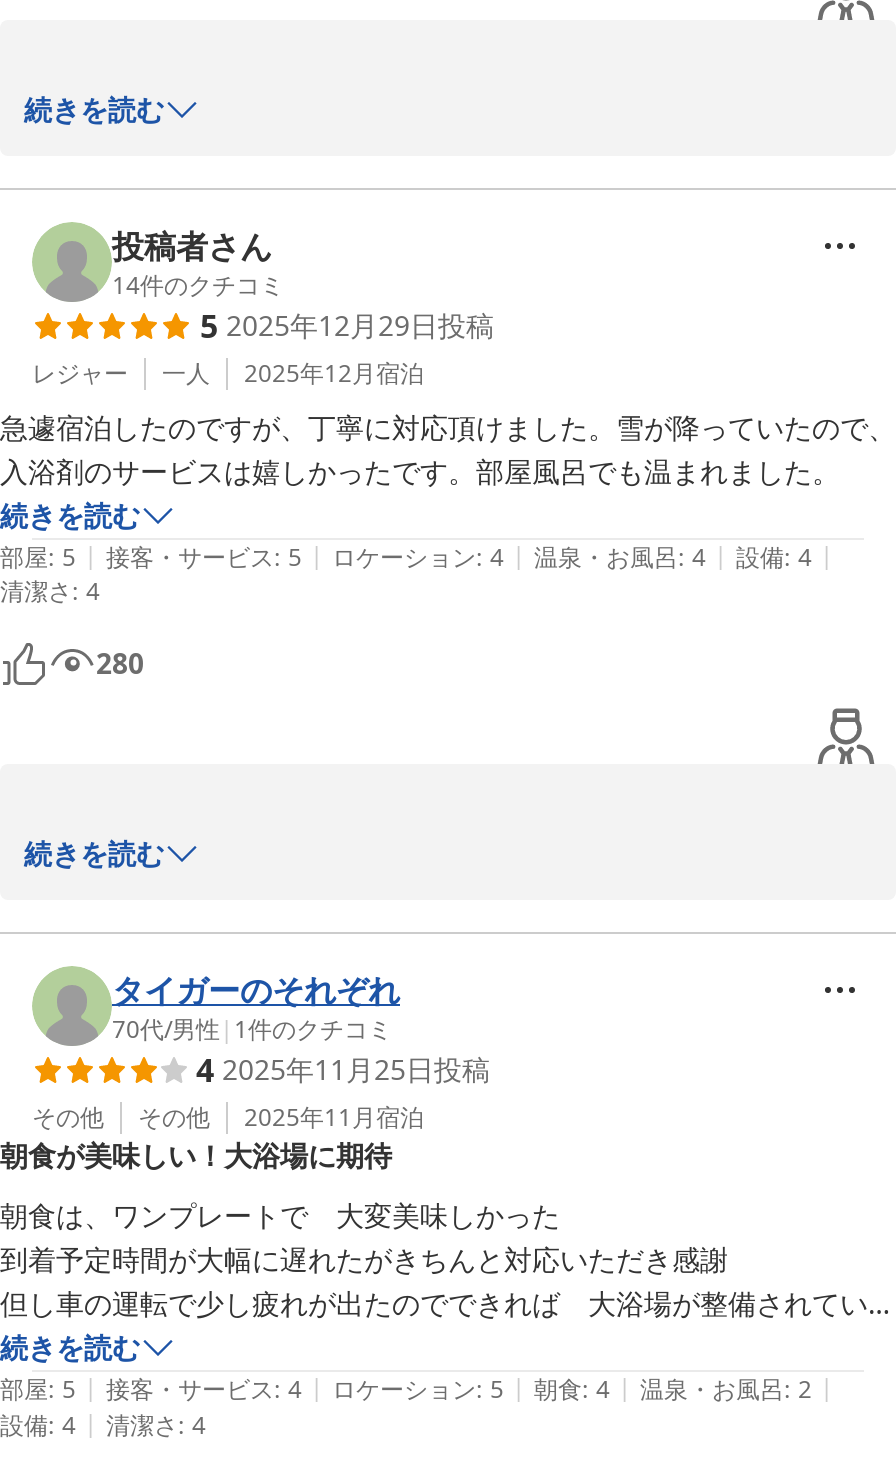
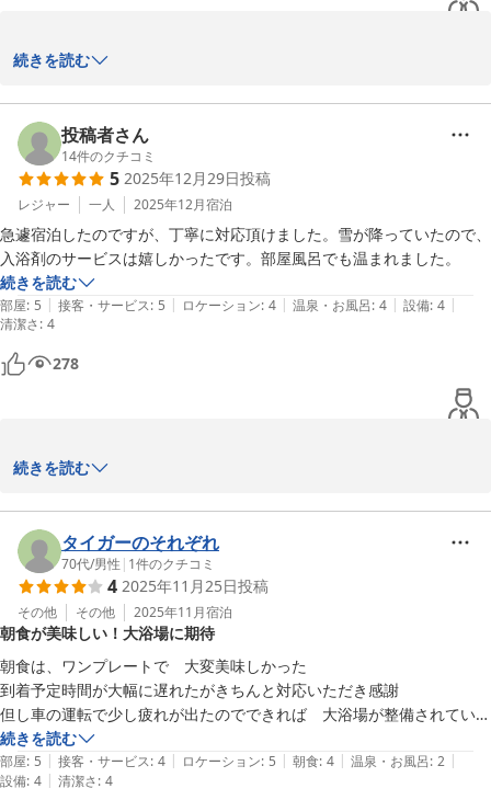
- 280
+ 278
